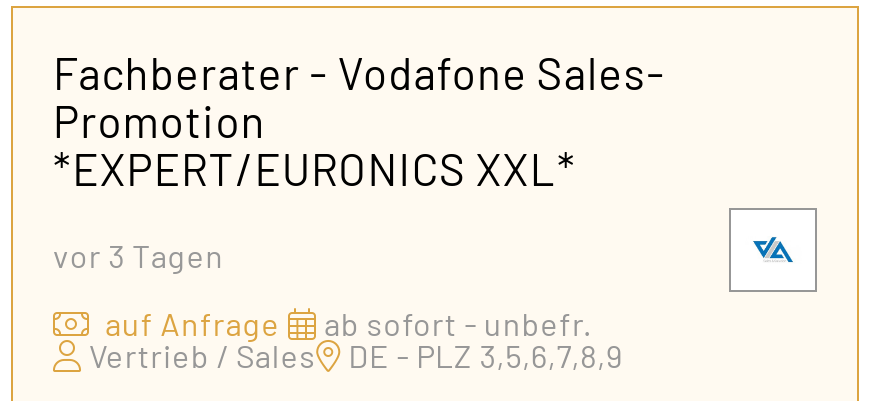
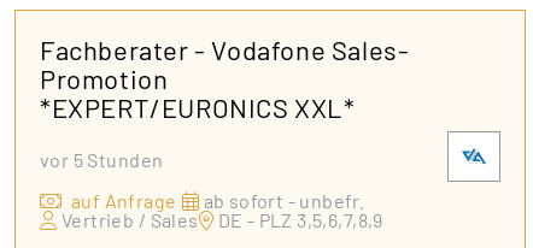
- vor 3 Tagen
+ vor 5 Stunden
